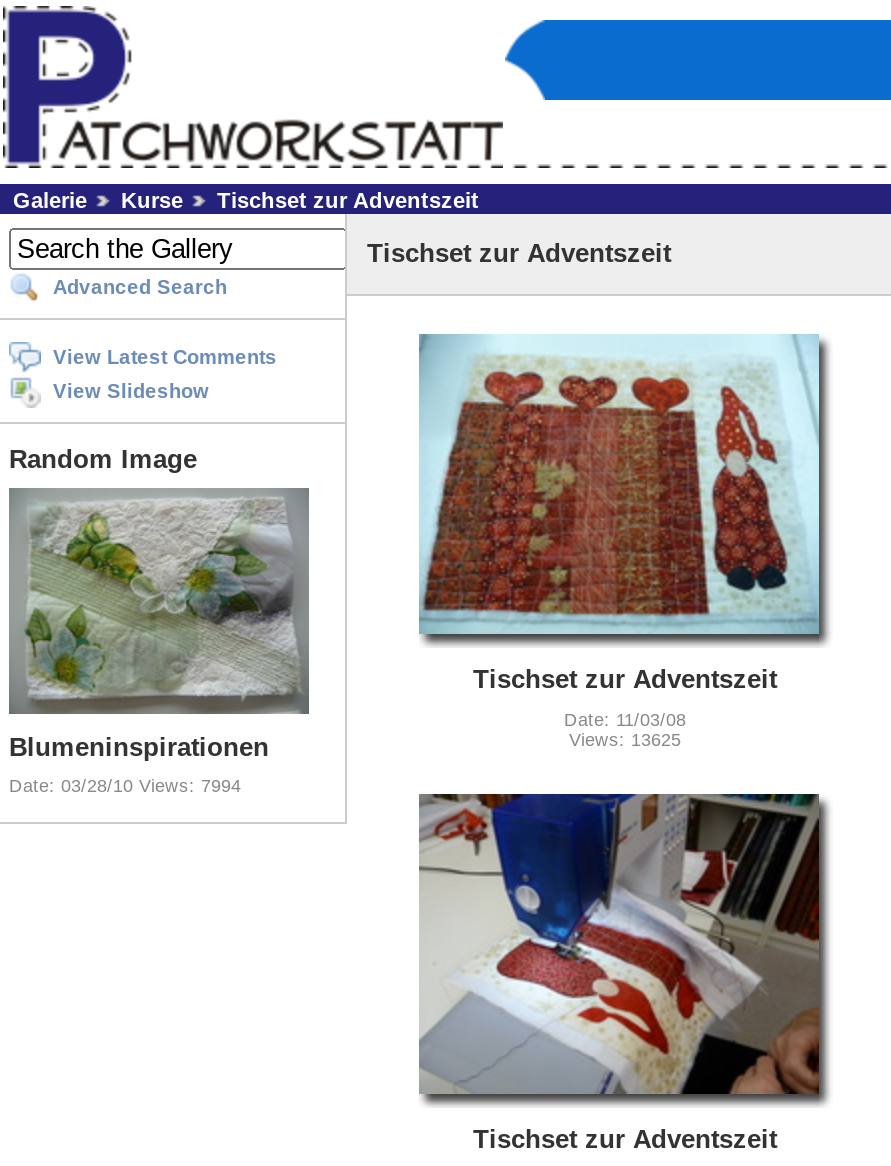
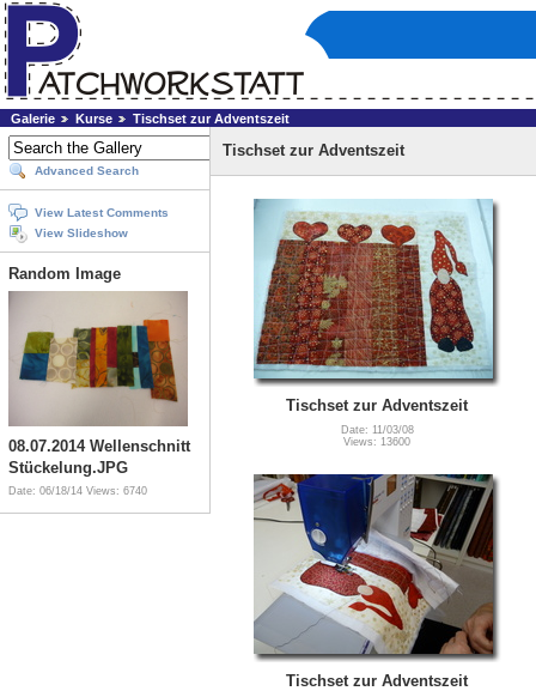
- [image]
- Blumeninspirationen
+ [image]
+ 08.07.2014 Wellenschnitt
+ Stückelung.JPG

- Views: 13625
+ Views: 13600

- Date: 03/28/10 Views: 7994
+ Date: 06/18/14 Views: 6740
